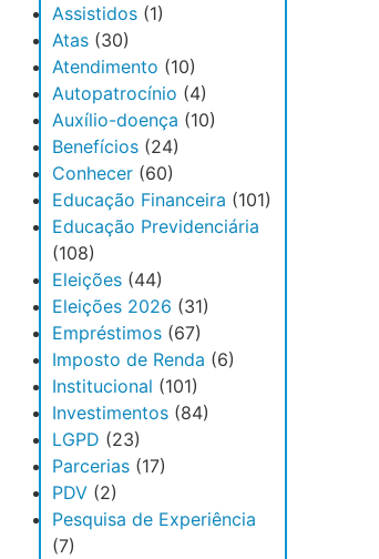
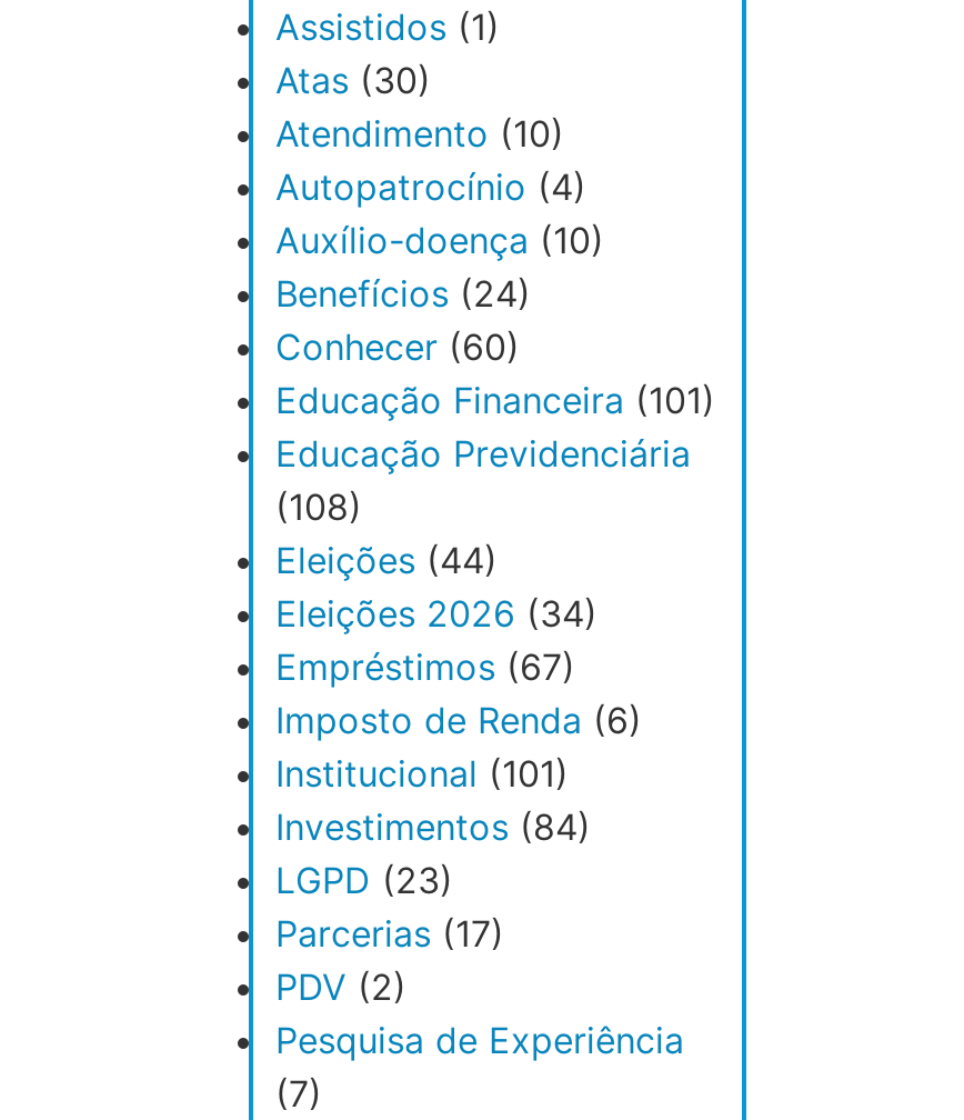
- Eleições 2026 (31)
+ Eleições 2026 (34)
